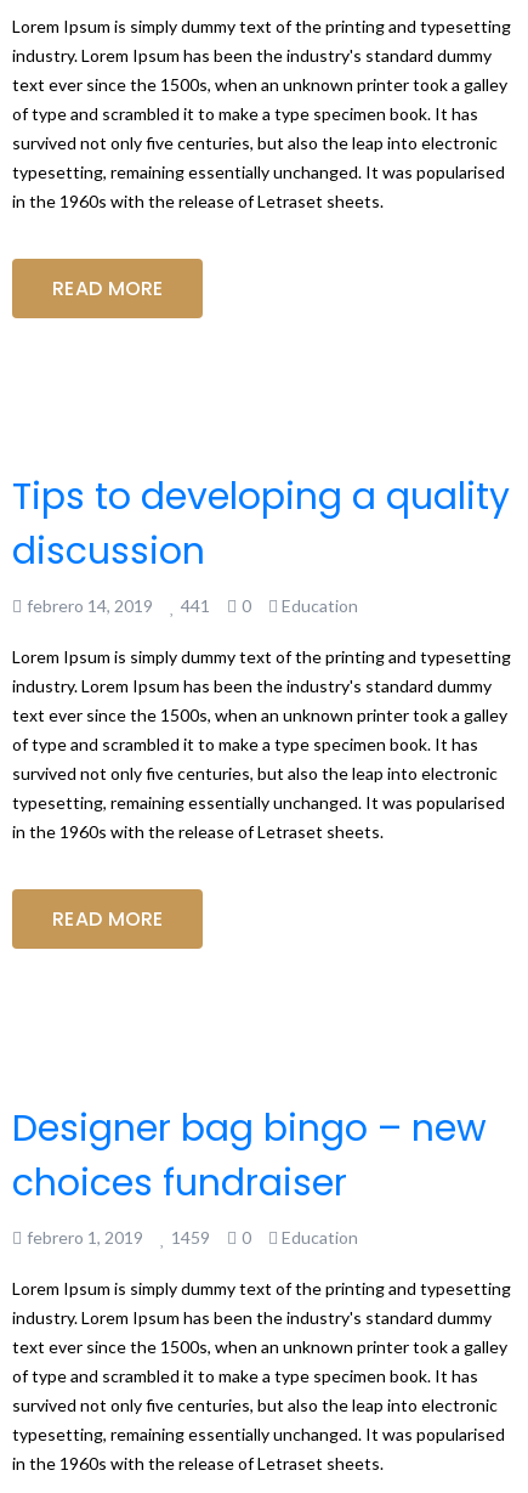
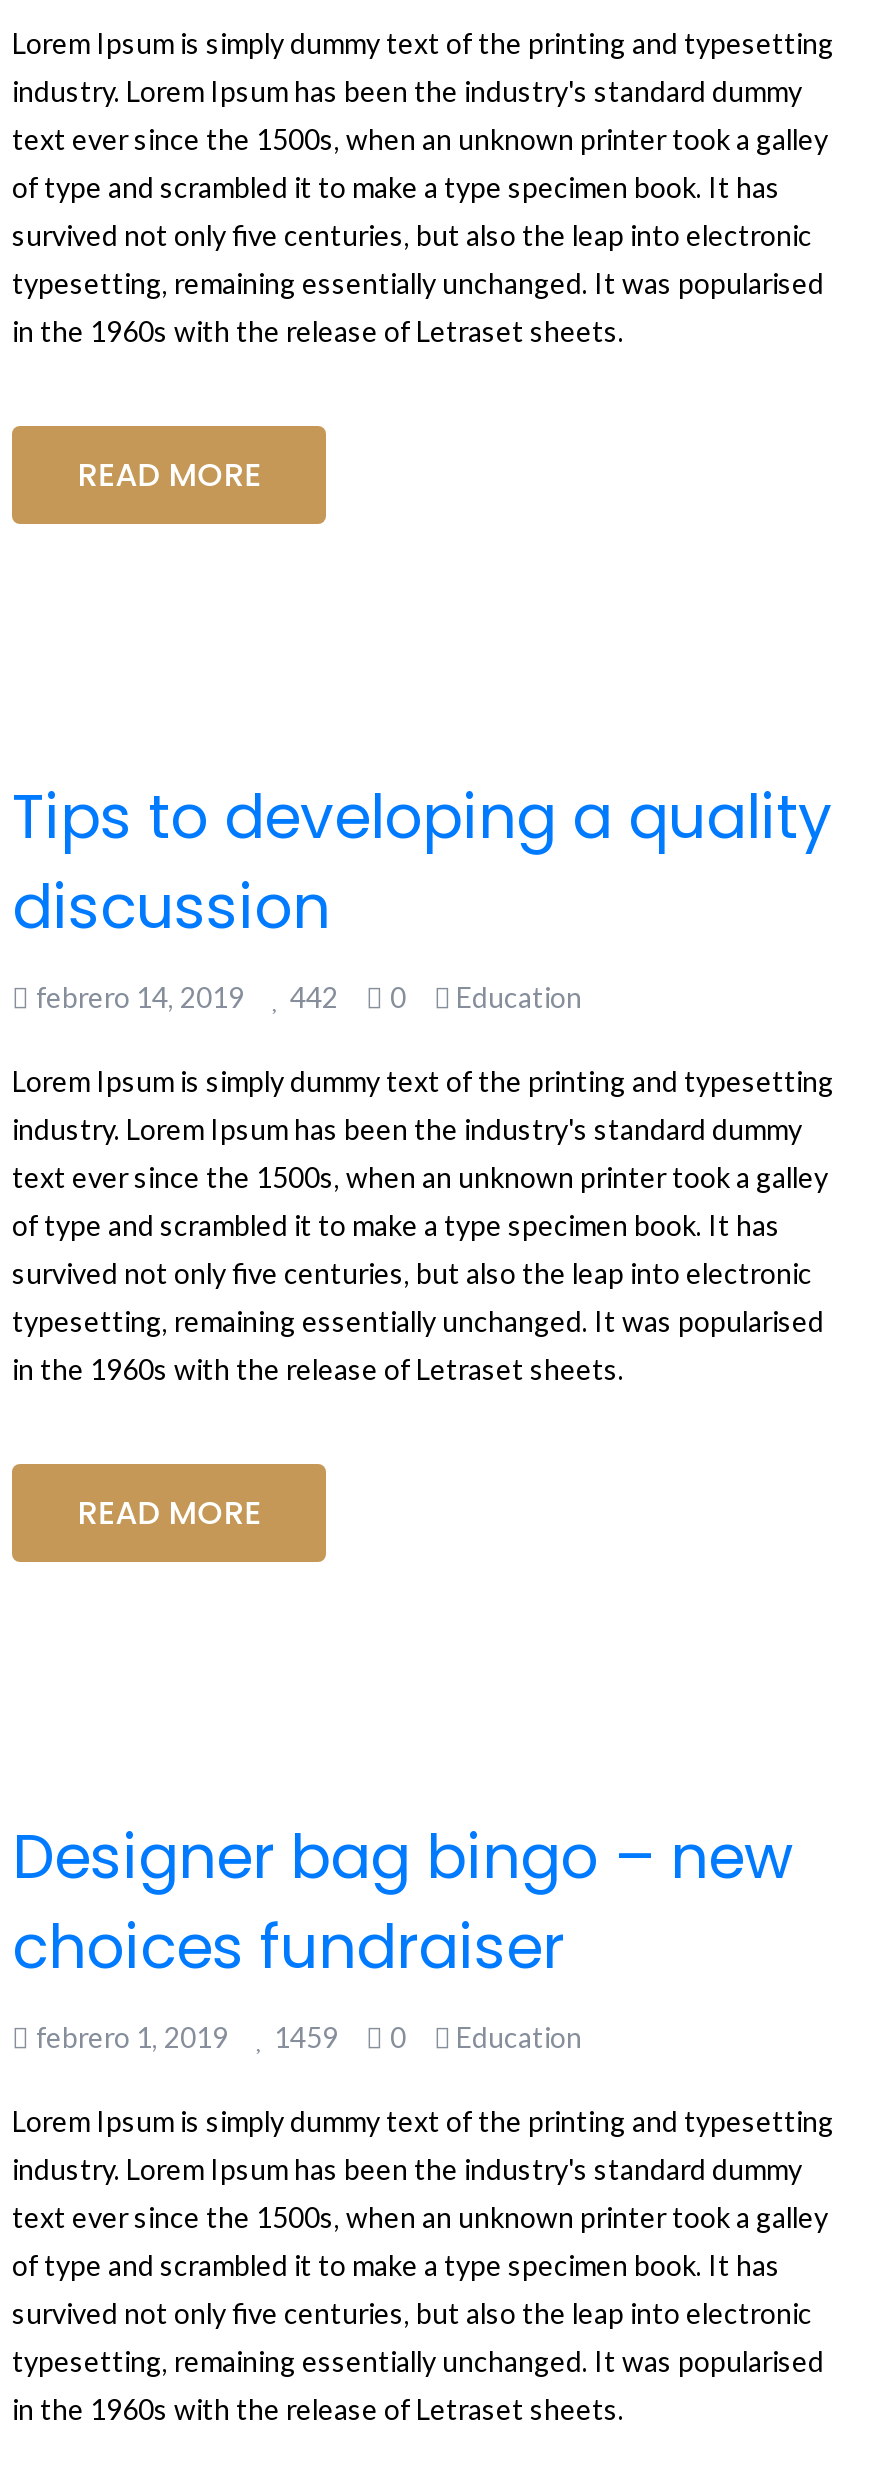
- febrero 14, 2019 441 0 Education
+ febrero 14, 2019 442 0 Education
